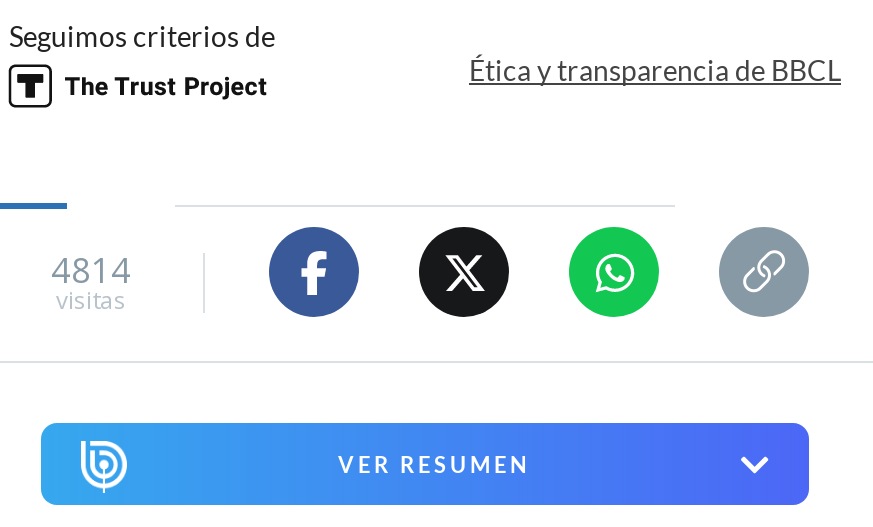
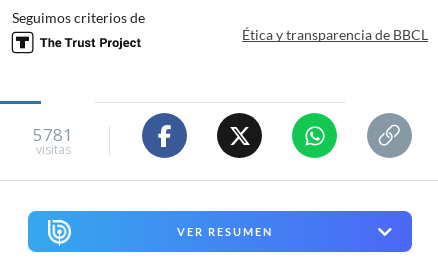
- 4814
+ 5781
